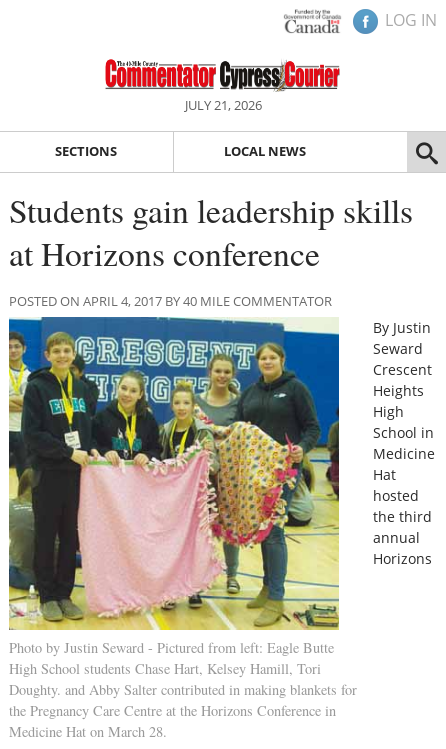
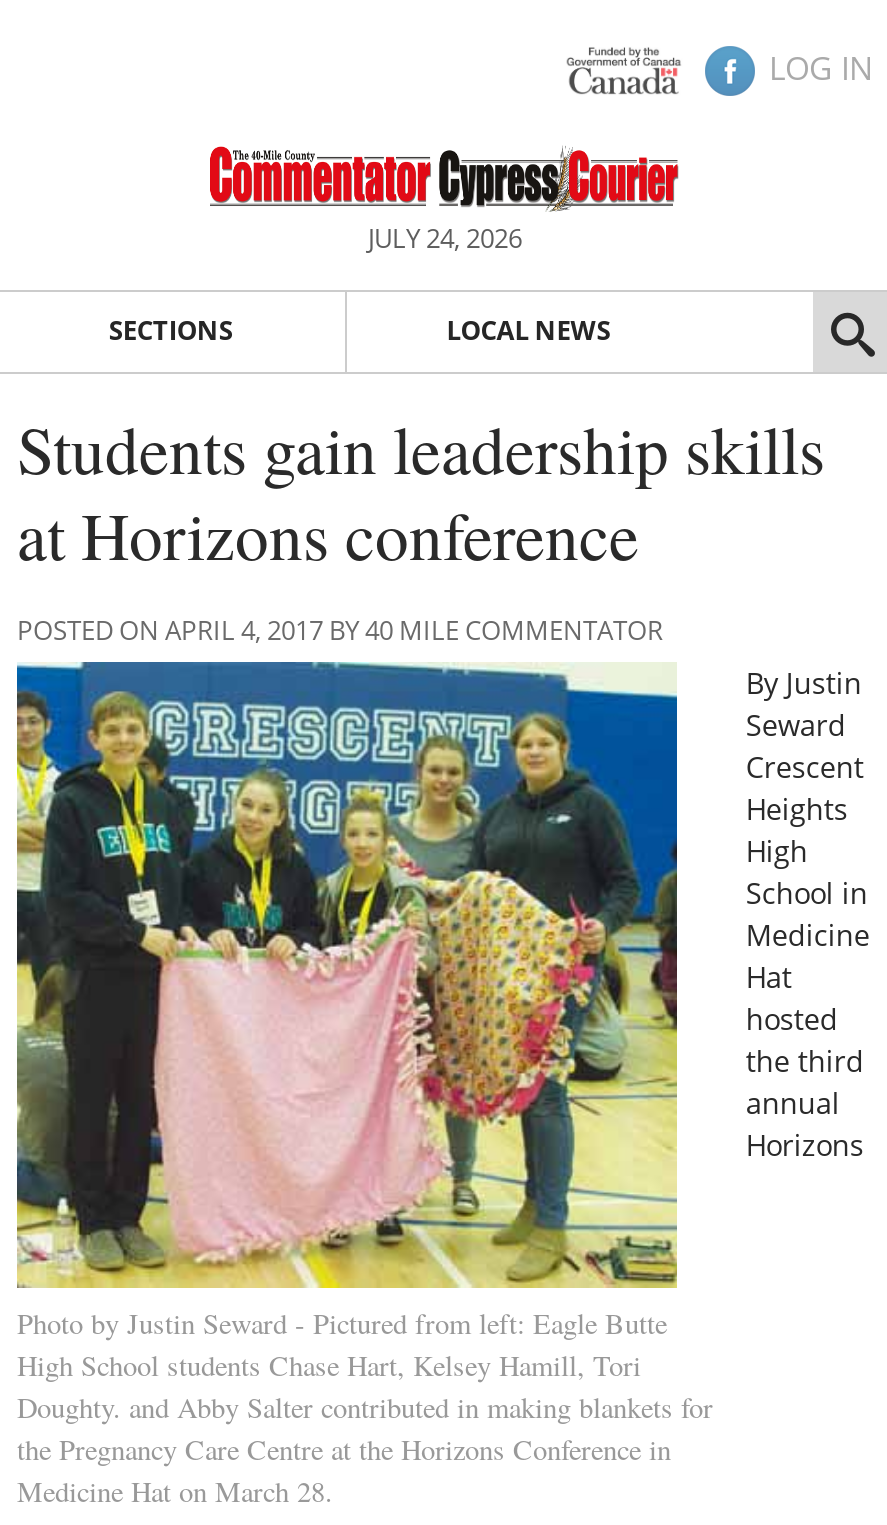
- JULY 21, 2026
+ JULY 24, 2026
